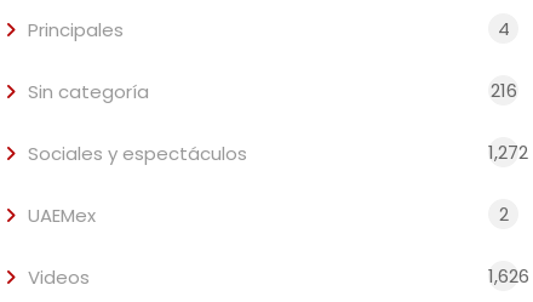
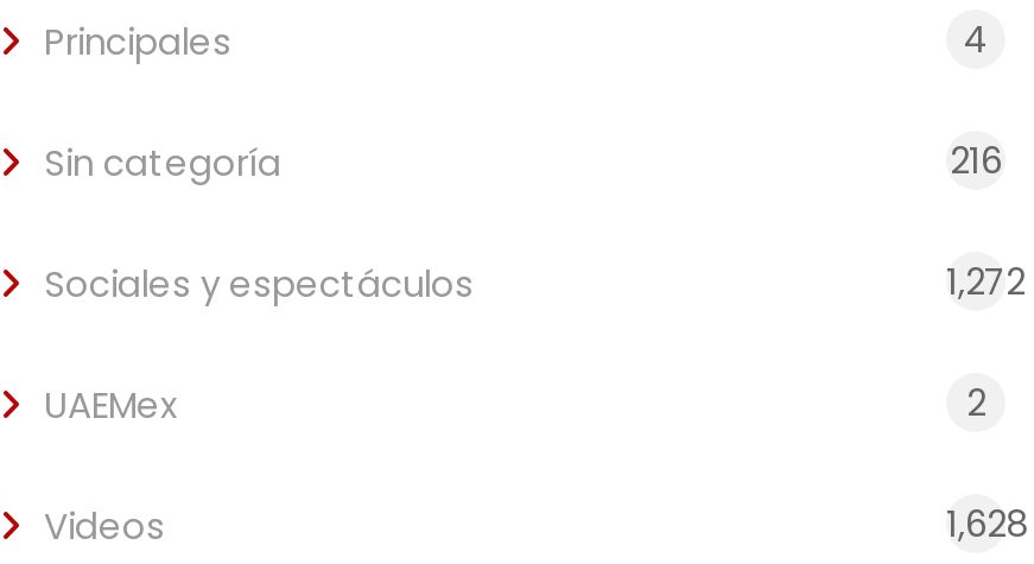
- 1,626
+ 1,628
